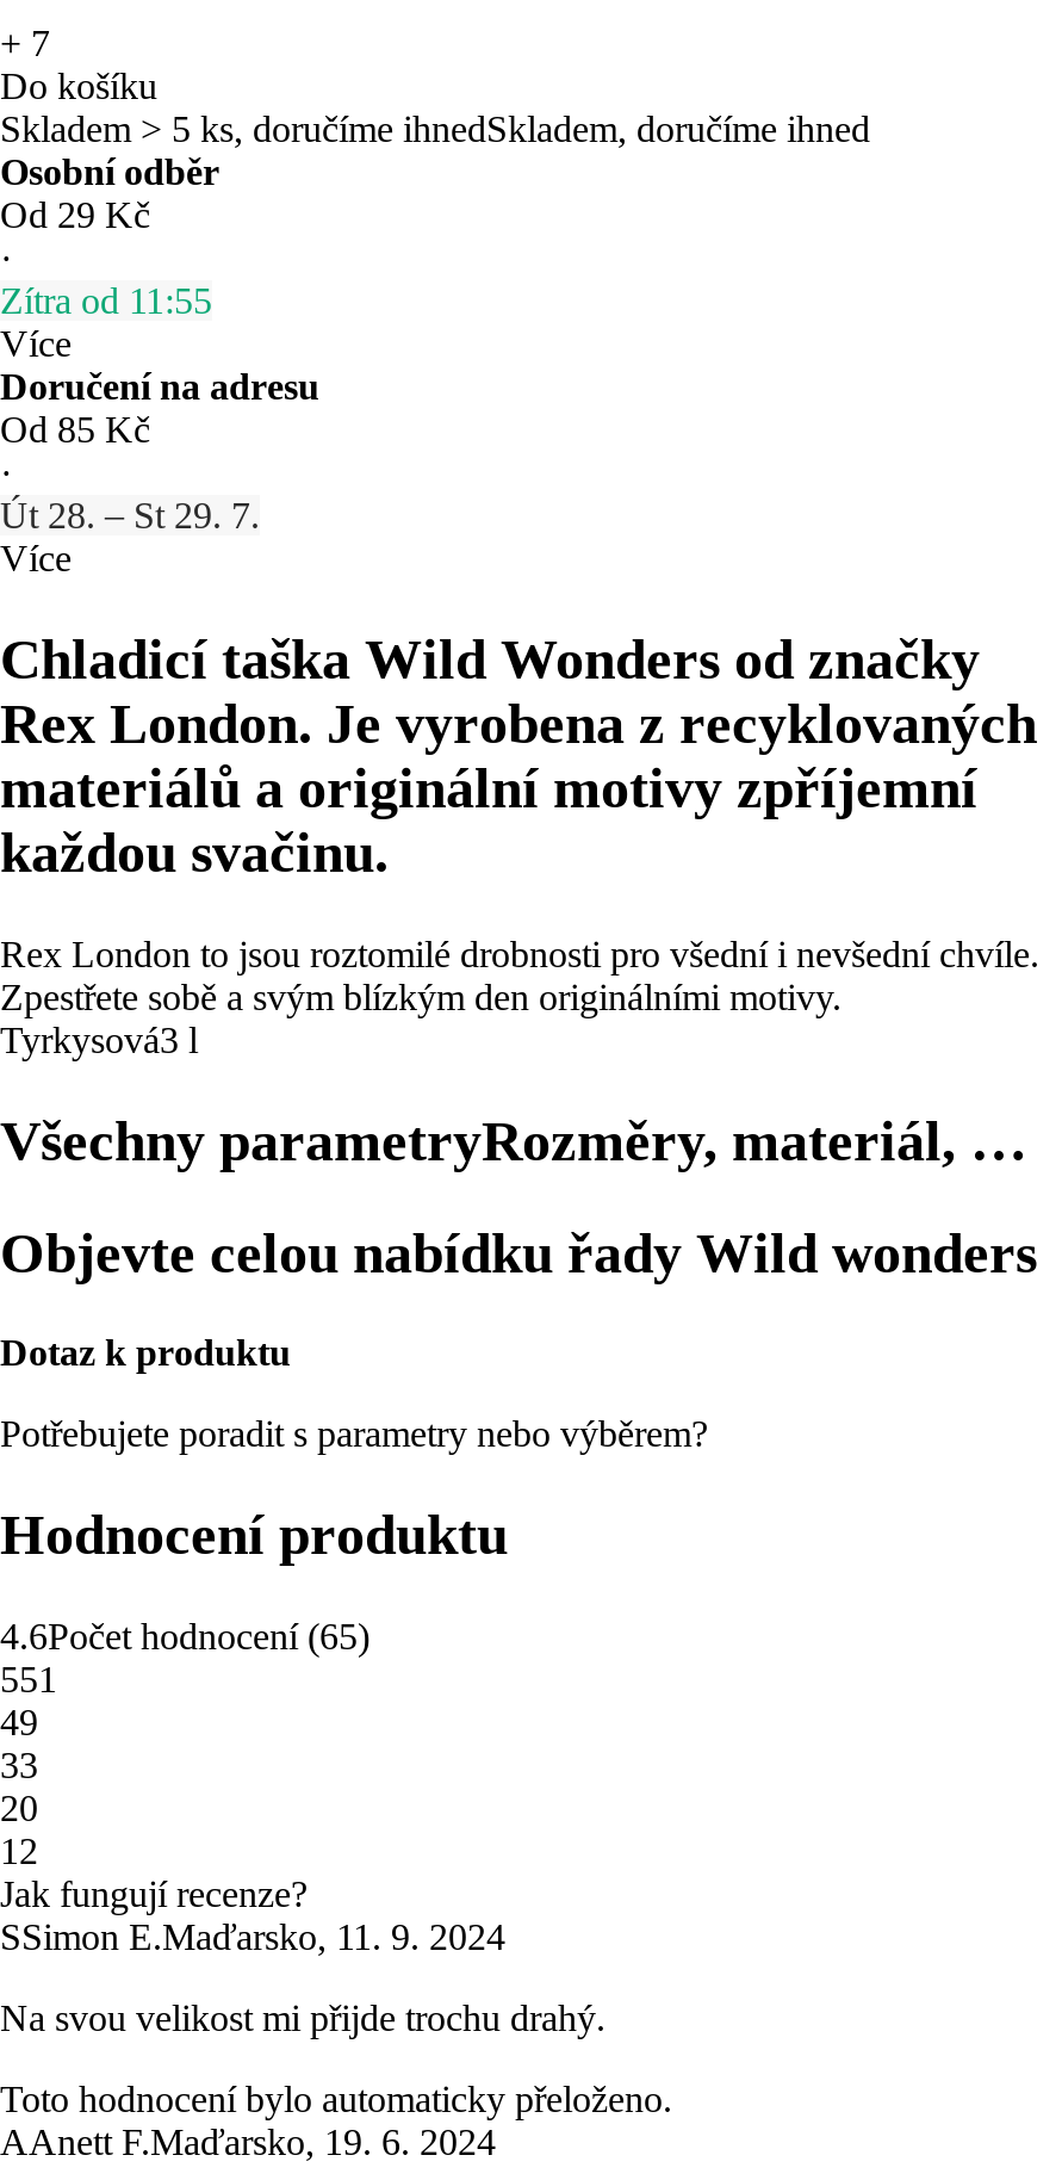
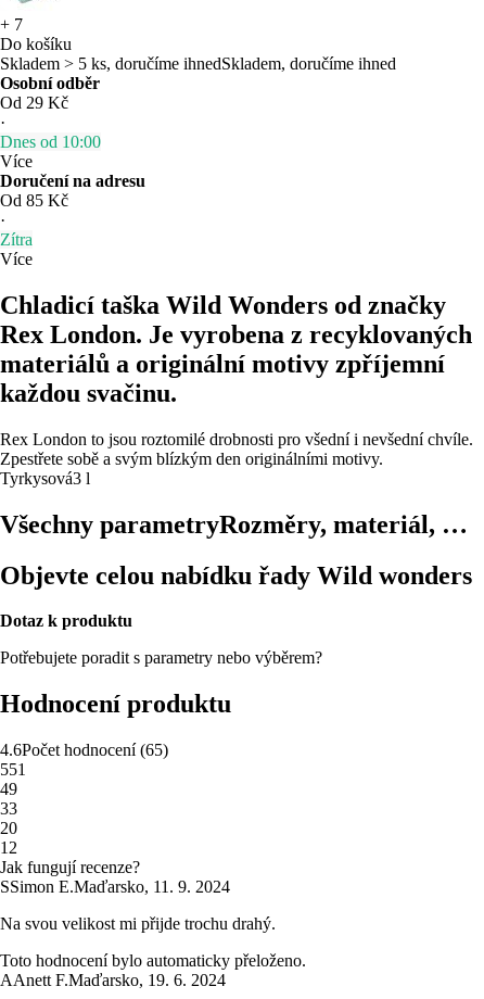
- Zítra od 11:55
+ Dnes od 10:00

- Út 28. – St 29. 7.
+ Zítra
